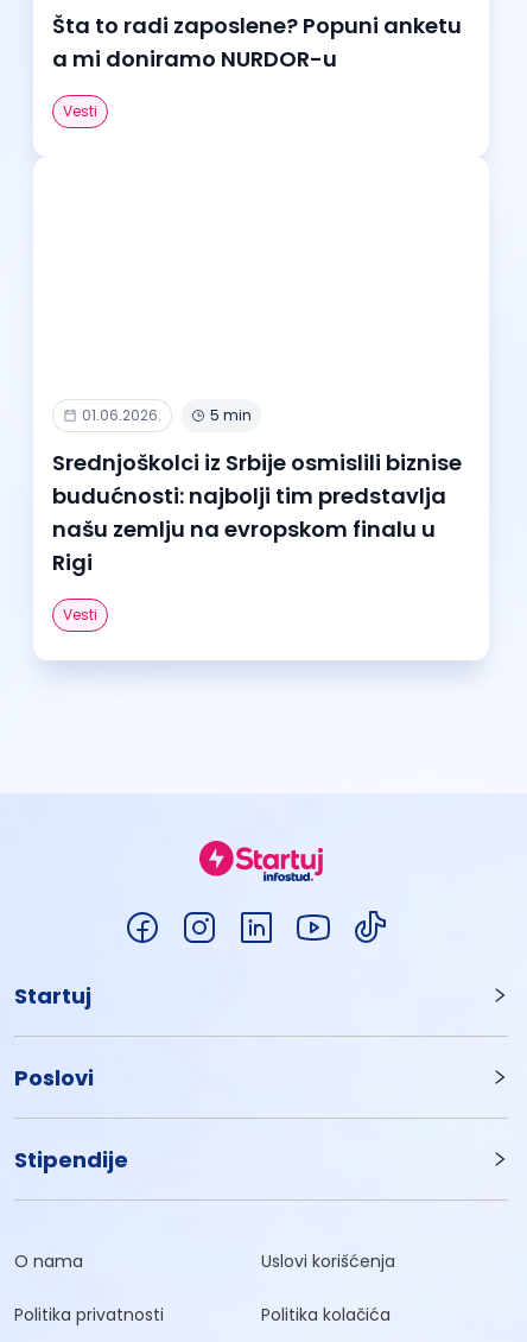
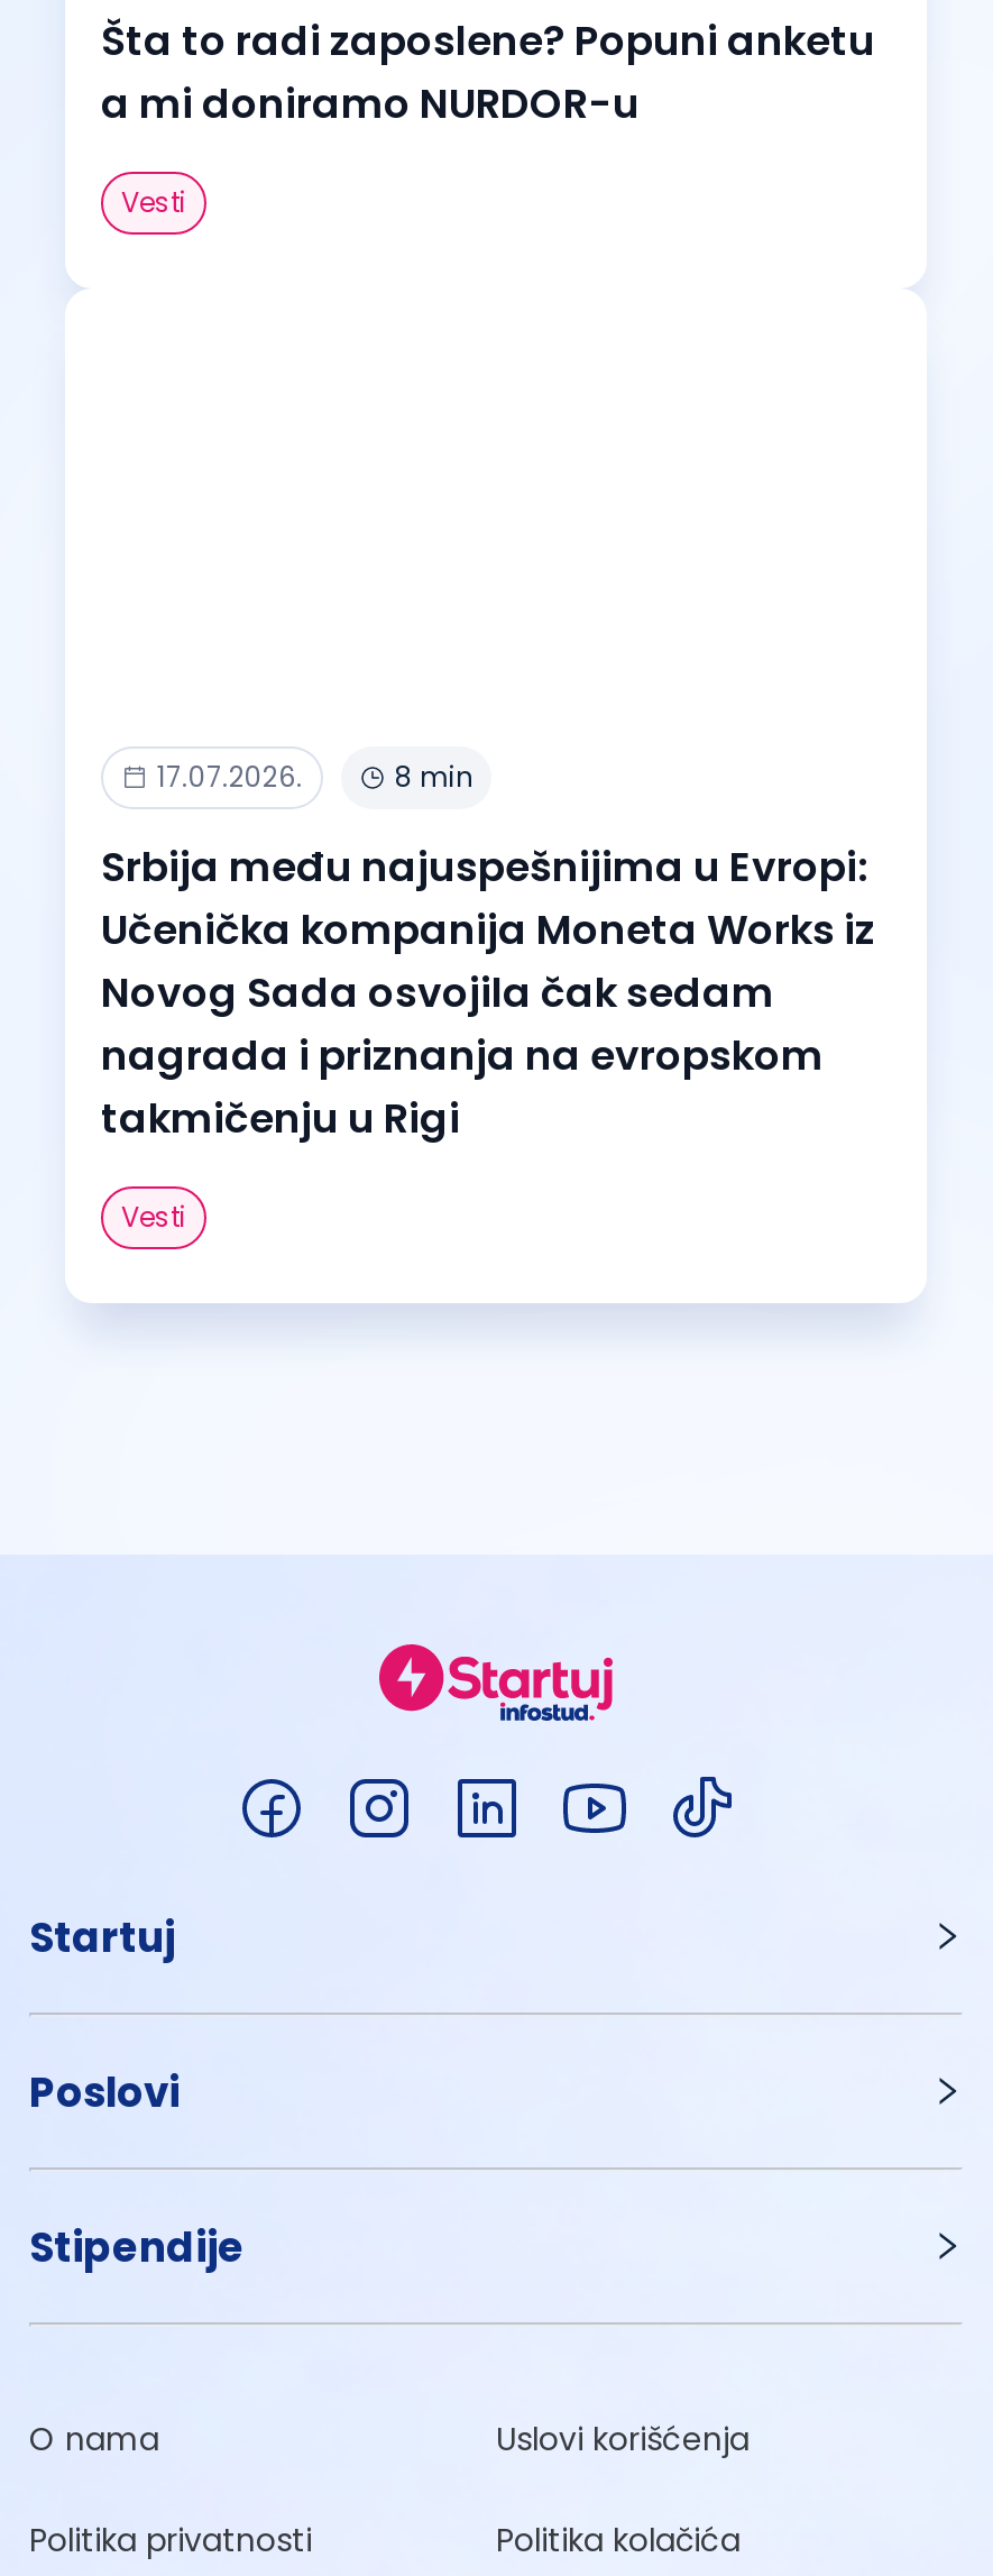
- 01.06.2026.
- 5 min
+ 17.07.2026.
+ 8 min

- Srednjoškolci iz Srbije osmislili biznise
- budućnosti: najbolji tim predstavlja
- našu zemlju na evropskom finalu u
- Rigi
+ Srbija među najuspešnijima u Evropi:
+ Učenička kompanija Moneta Works iz
+ Novog Sada osvojila čak sedam
+ nagrada i priznanja na evropskom
+ takmičenju u Rigi
